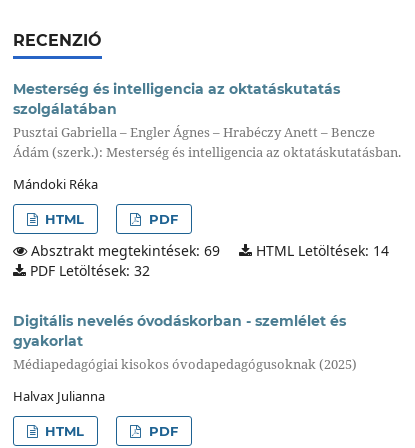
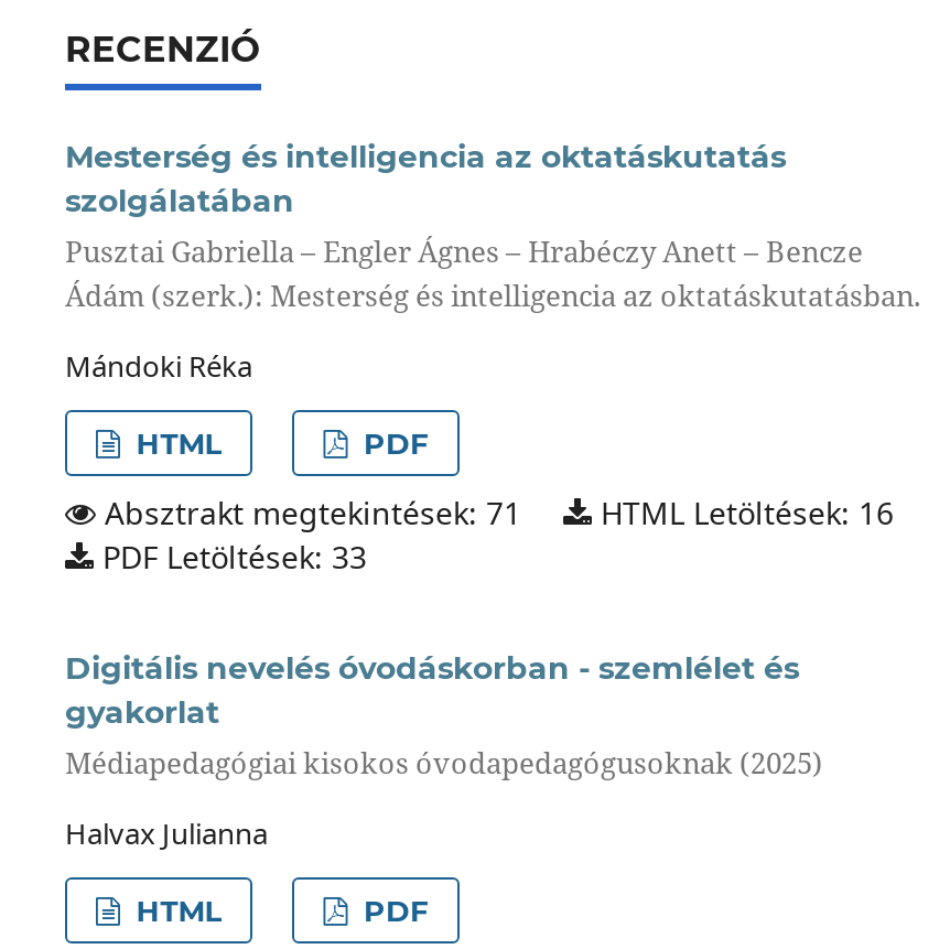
- Absztrakt megtekintések: 69
+ Absztrakt megtekintések: 71

- HTML Letöltések: 14
+ HTML Letöltések: 16

- PDF Letöltések: 32
+ PDF Letöltések: 33
